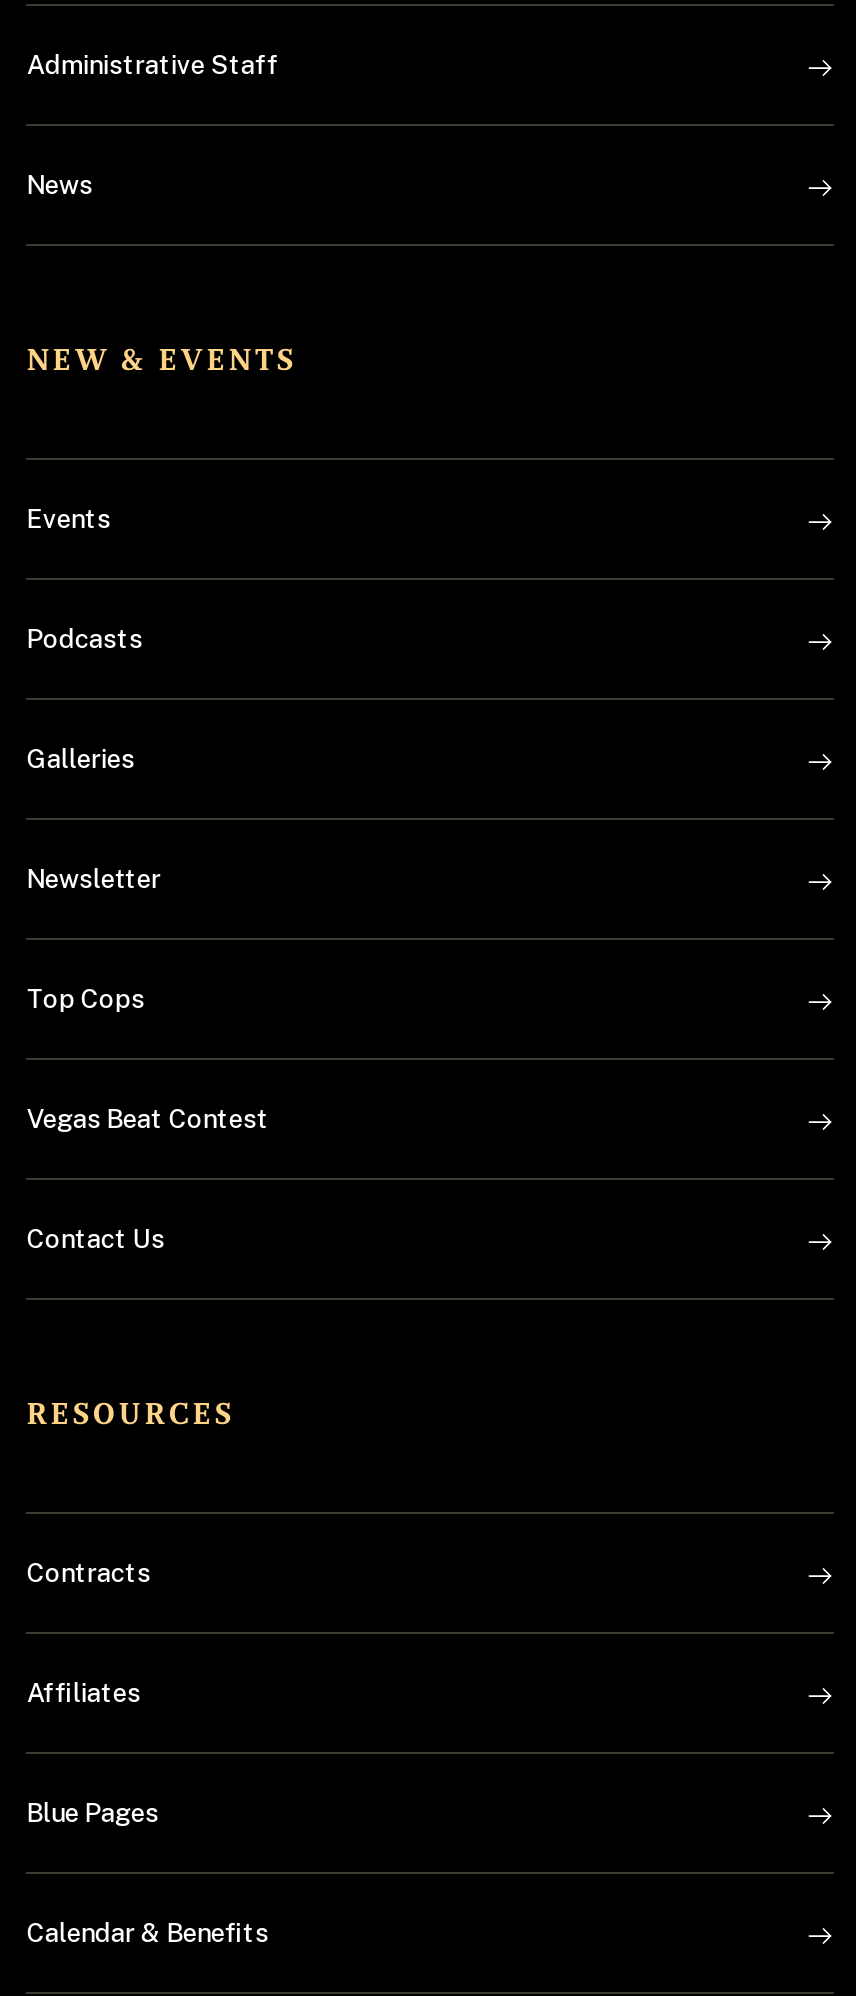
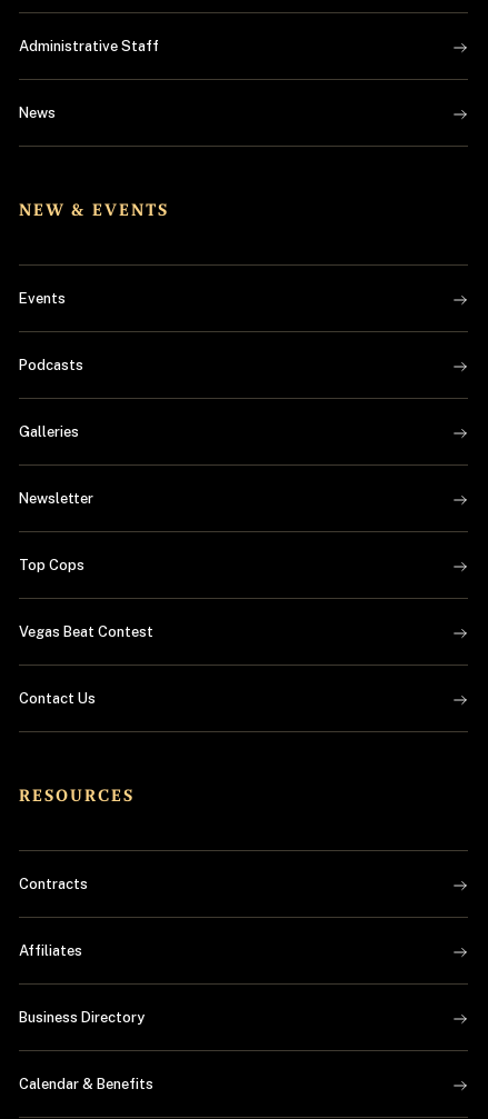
- Blue Pages
+ Business Directory
